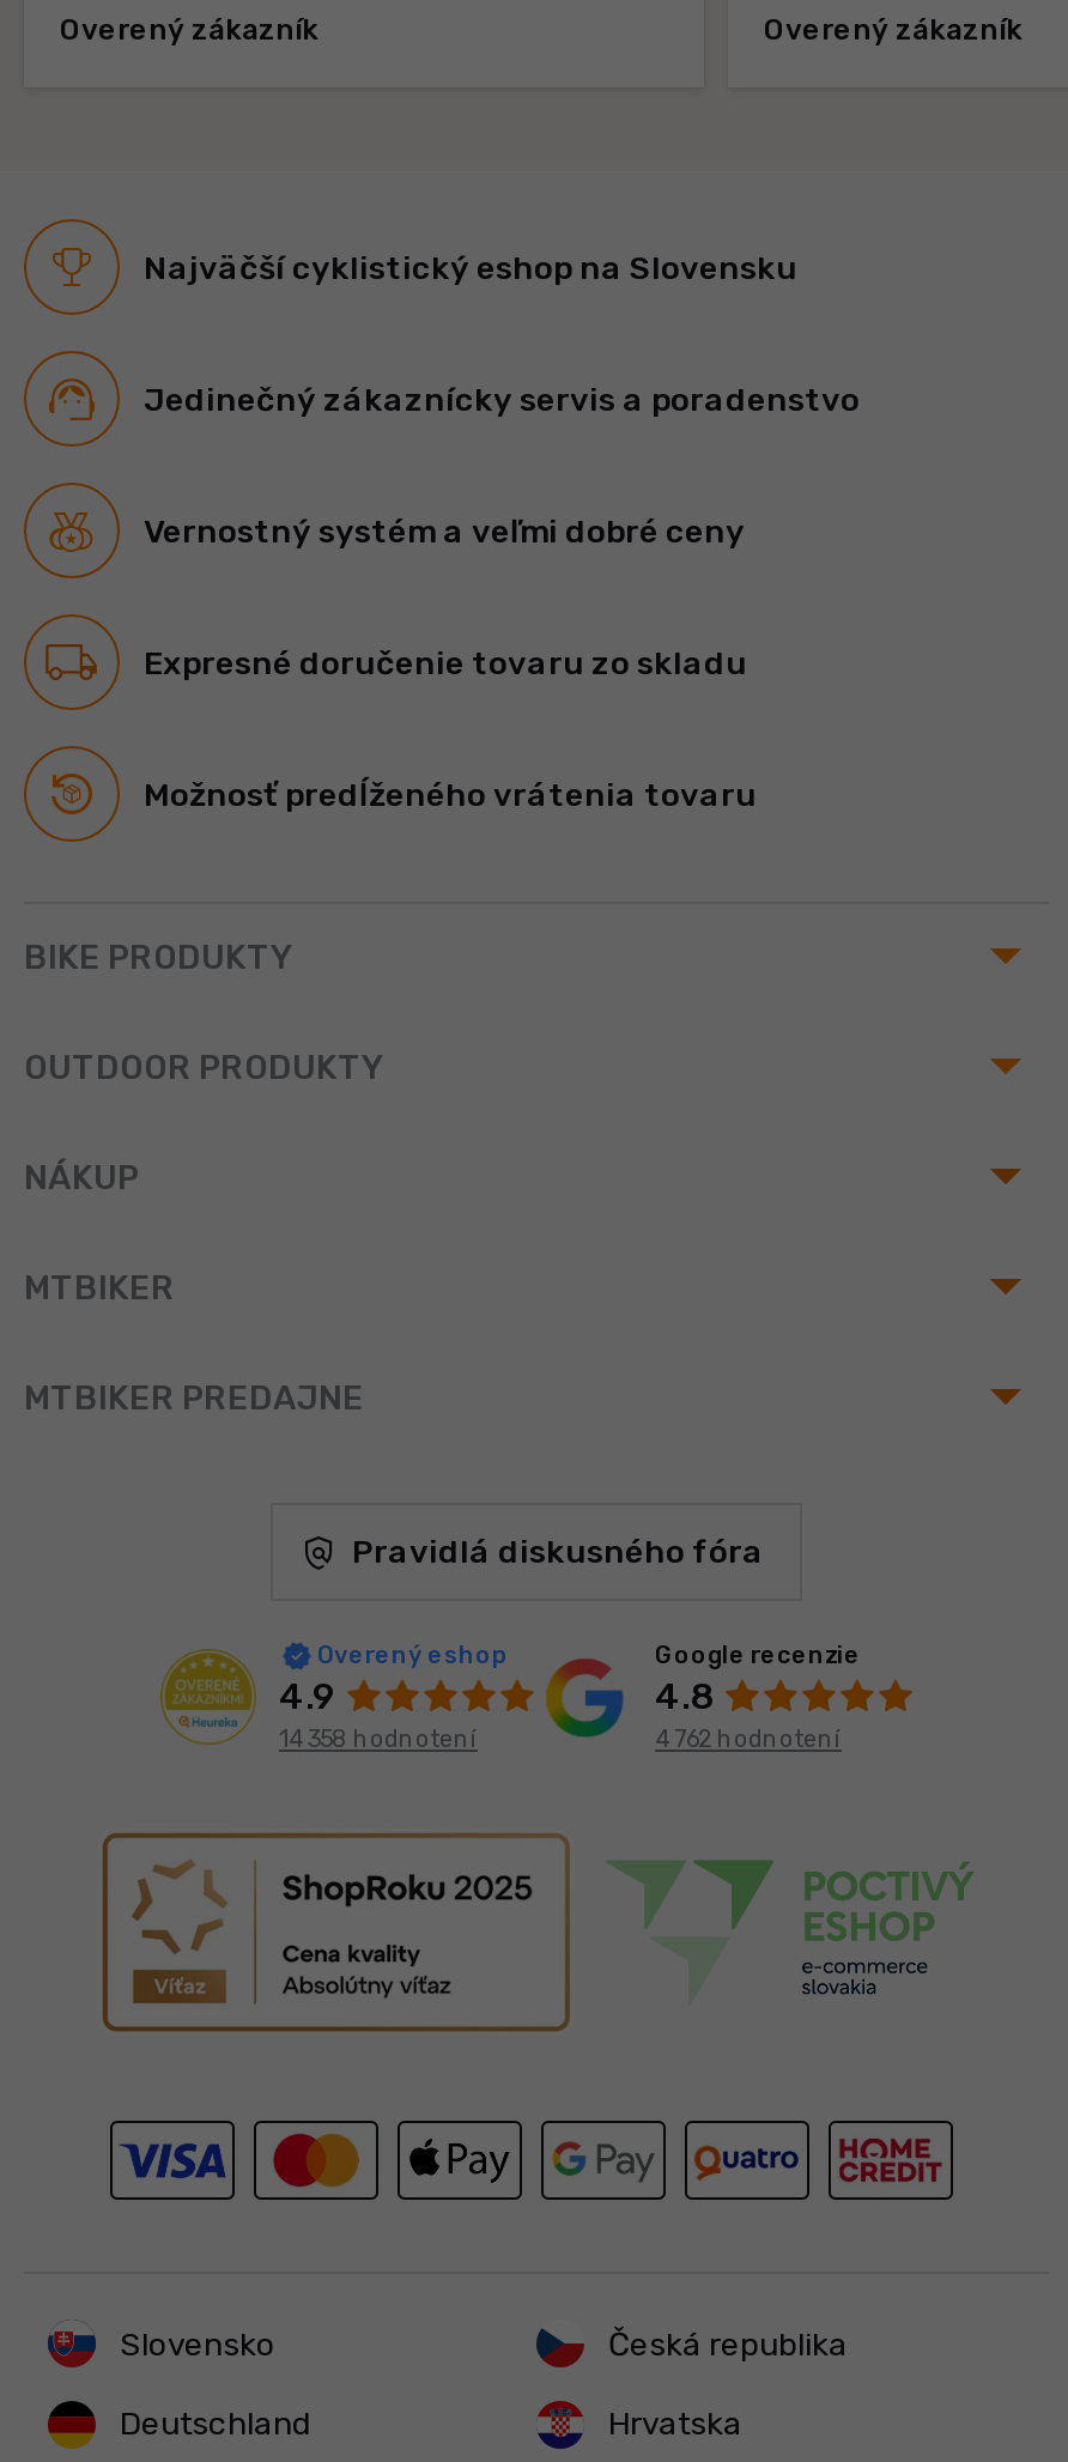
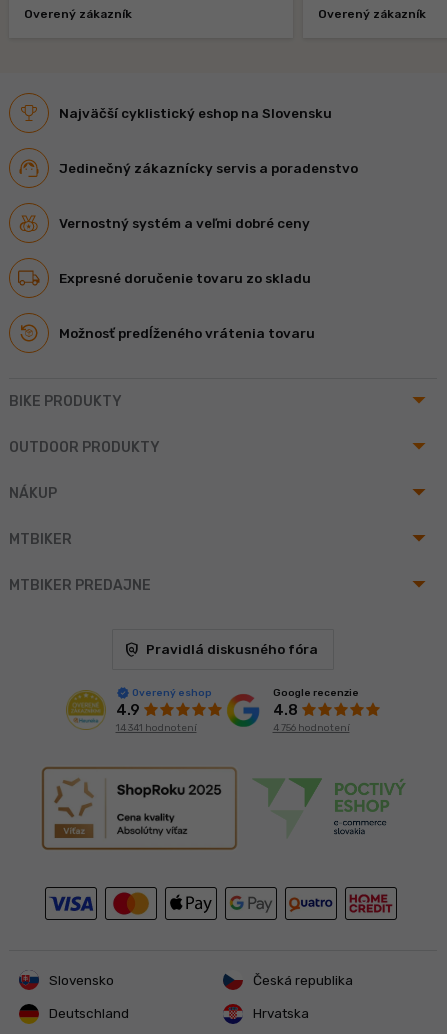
- 14 358 hodnotení
+ 14 341 hodnotení

- 4 762 hodnotení
+ 4 756 hodnotení
